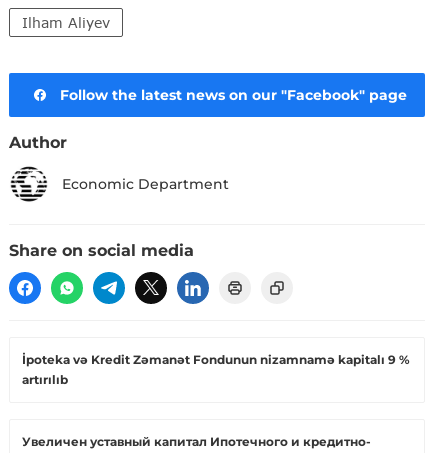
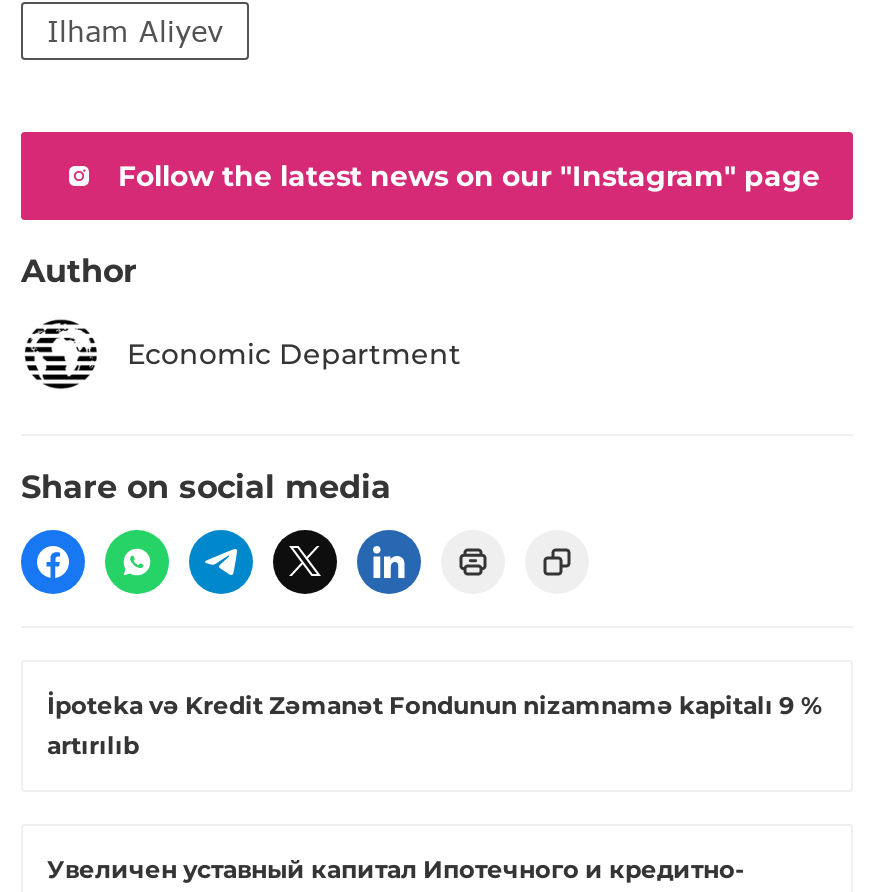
- Follow the latest news on our "Facebook" page
+ Follow the latest news on our "Instagram" page
